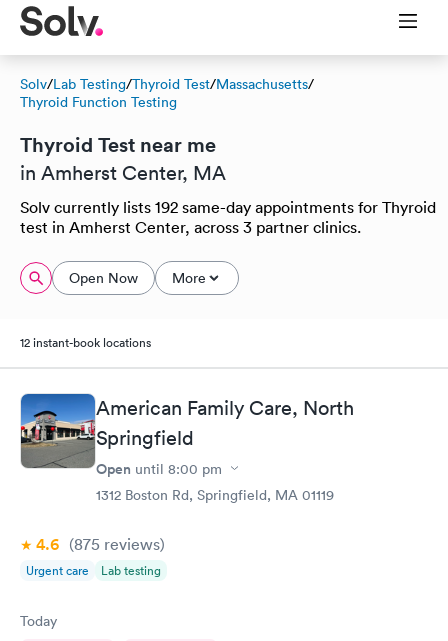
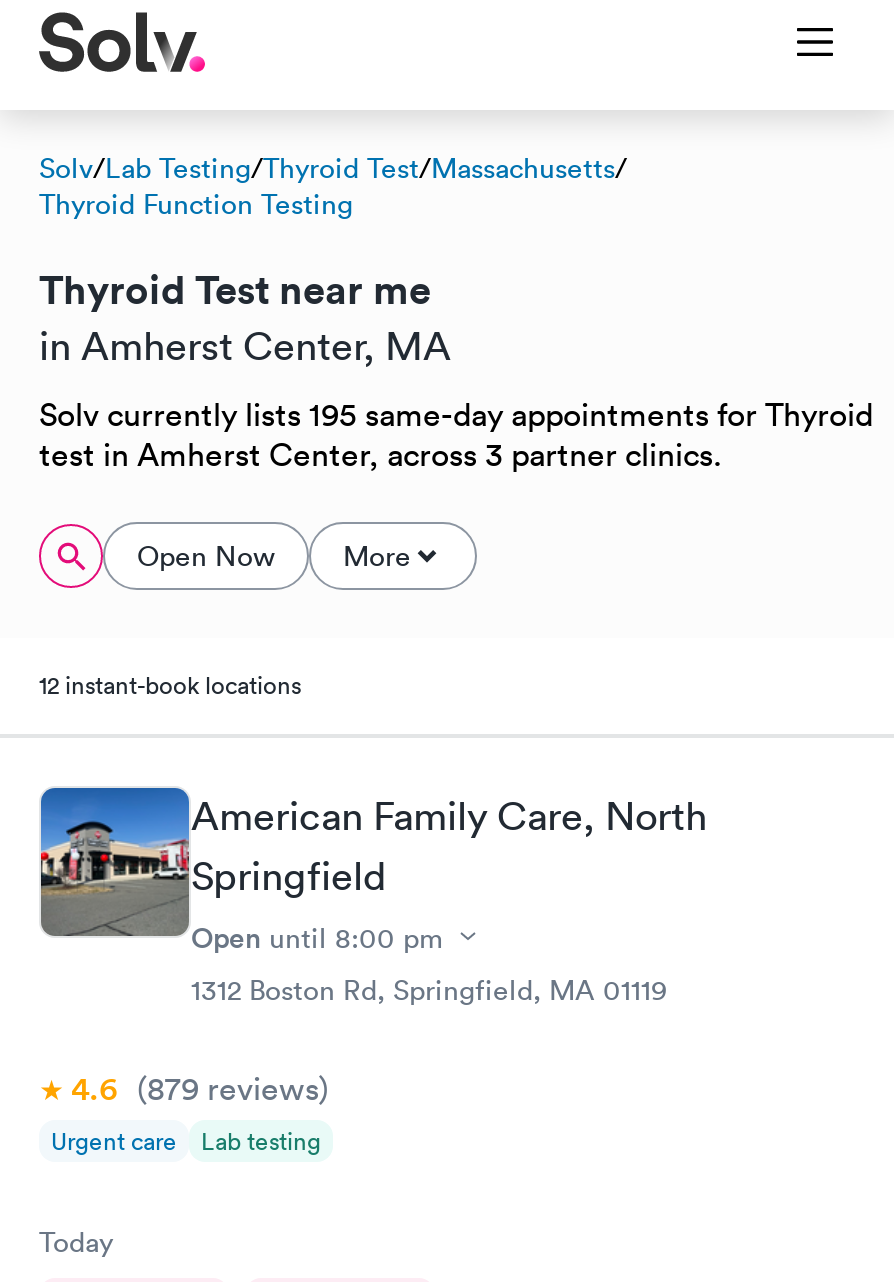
- Solv currently lists 192 same-day appointments for Thyroid
+ Solv currently lists 195 same-day appointments for Thyroid

- 4.6 (875 reviews)
+ 4.6 (879 reviews)
